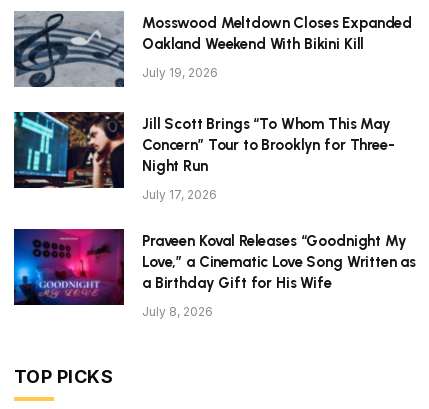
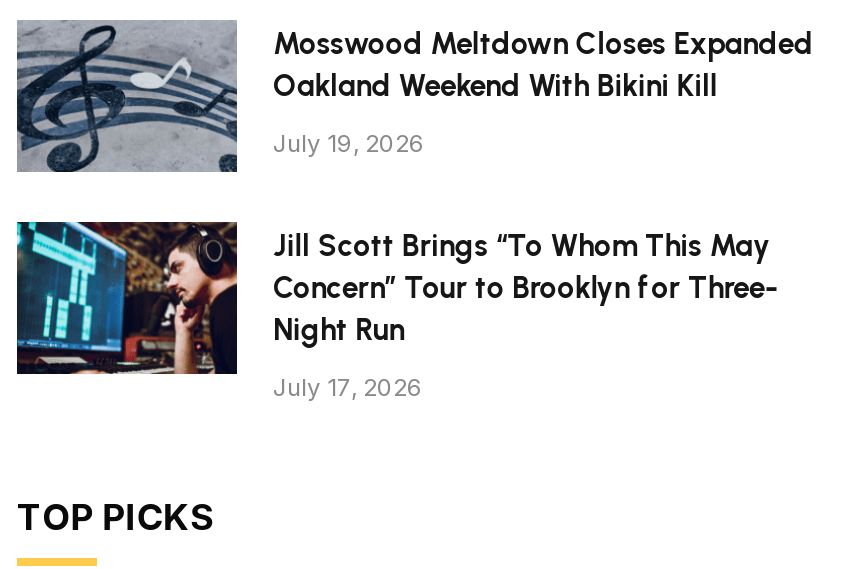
- [image]
- Praveen Koval Releases “Goodnight My
- Love,” a Cinematic Love Song Written as
- a Birthday Gift for His Wife
- July 8, 2026
